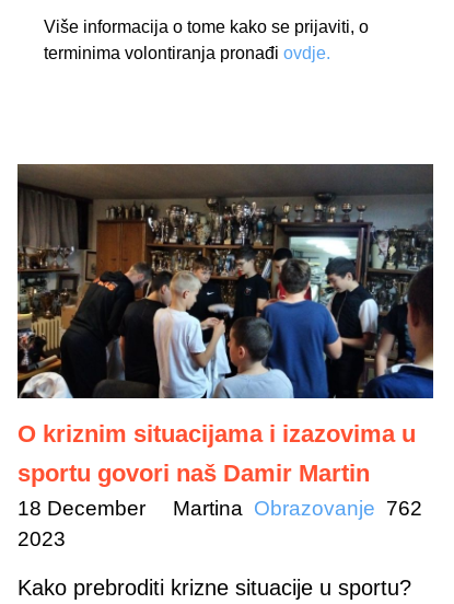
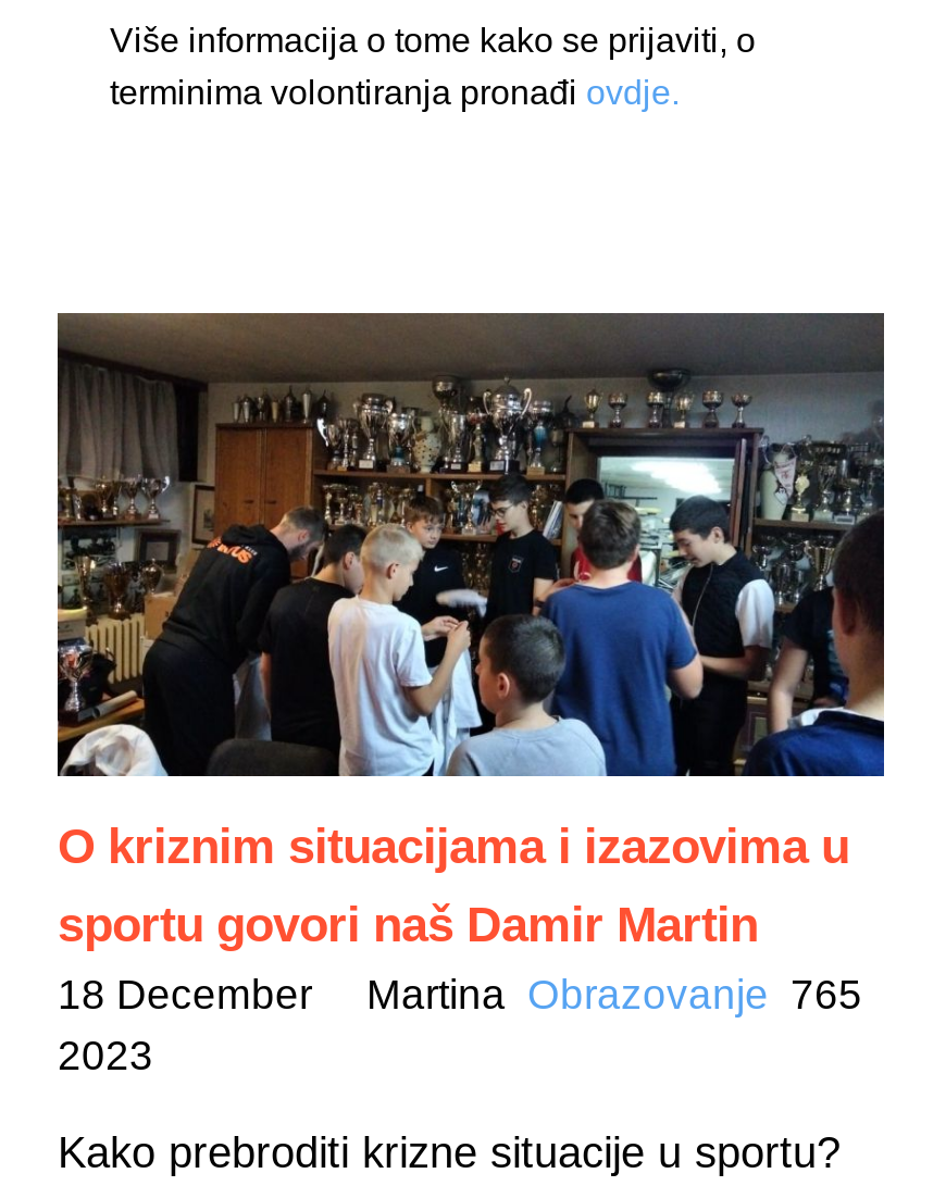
- Martina Obrazovanje 762
+ Martina Obrazovanje 765
